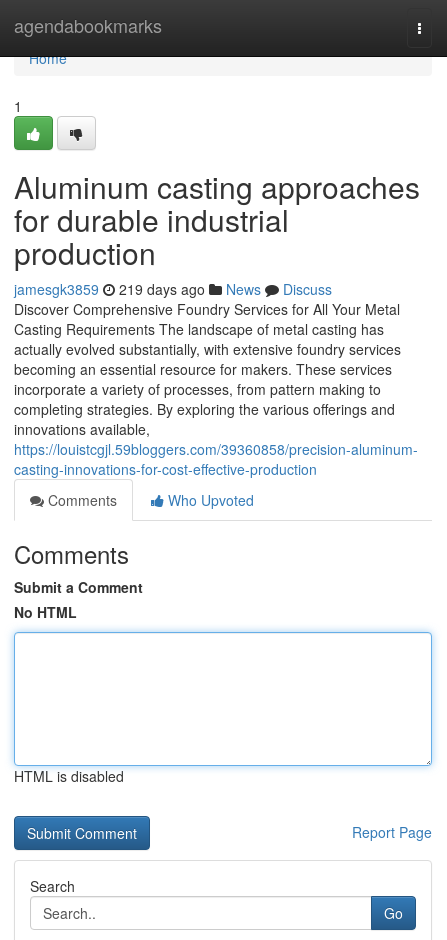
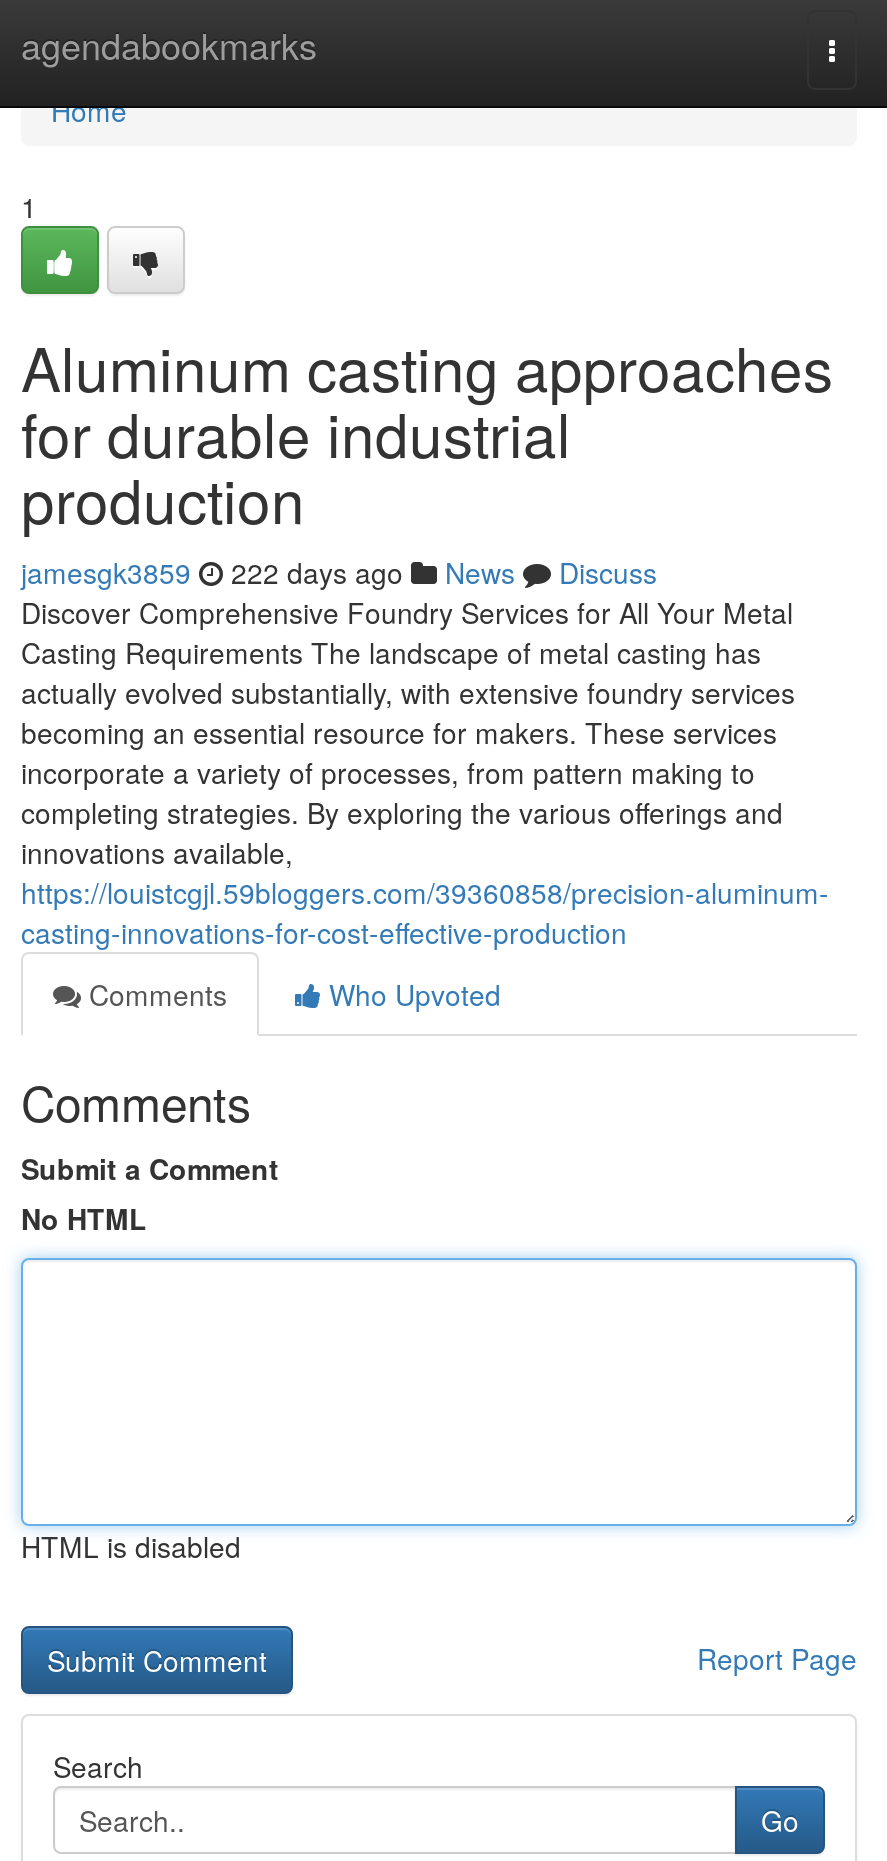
- jamesgk3859 219 days ago News Discuss
+ jamesgk3859 222 days ago News Discuss
